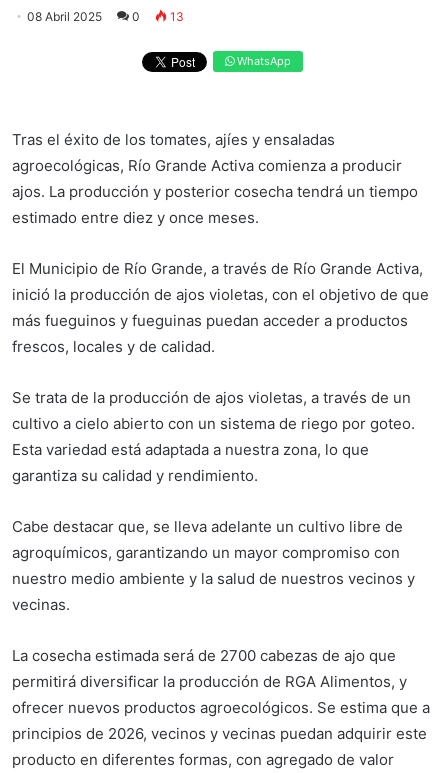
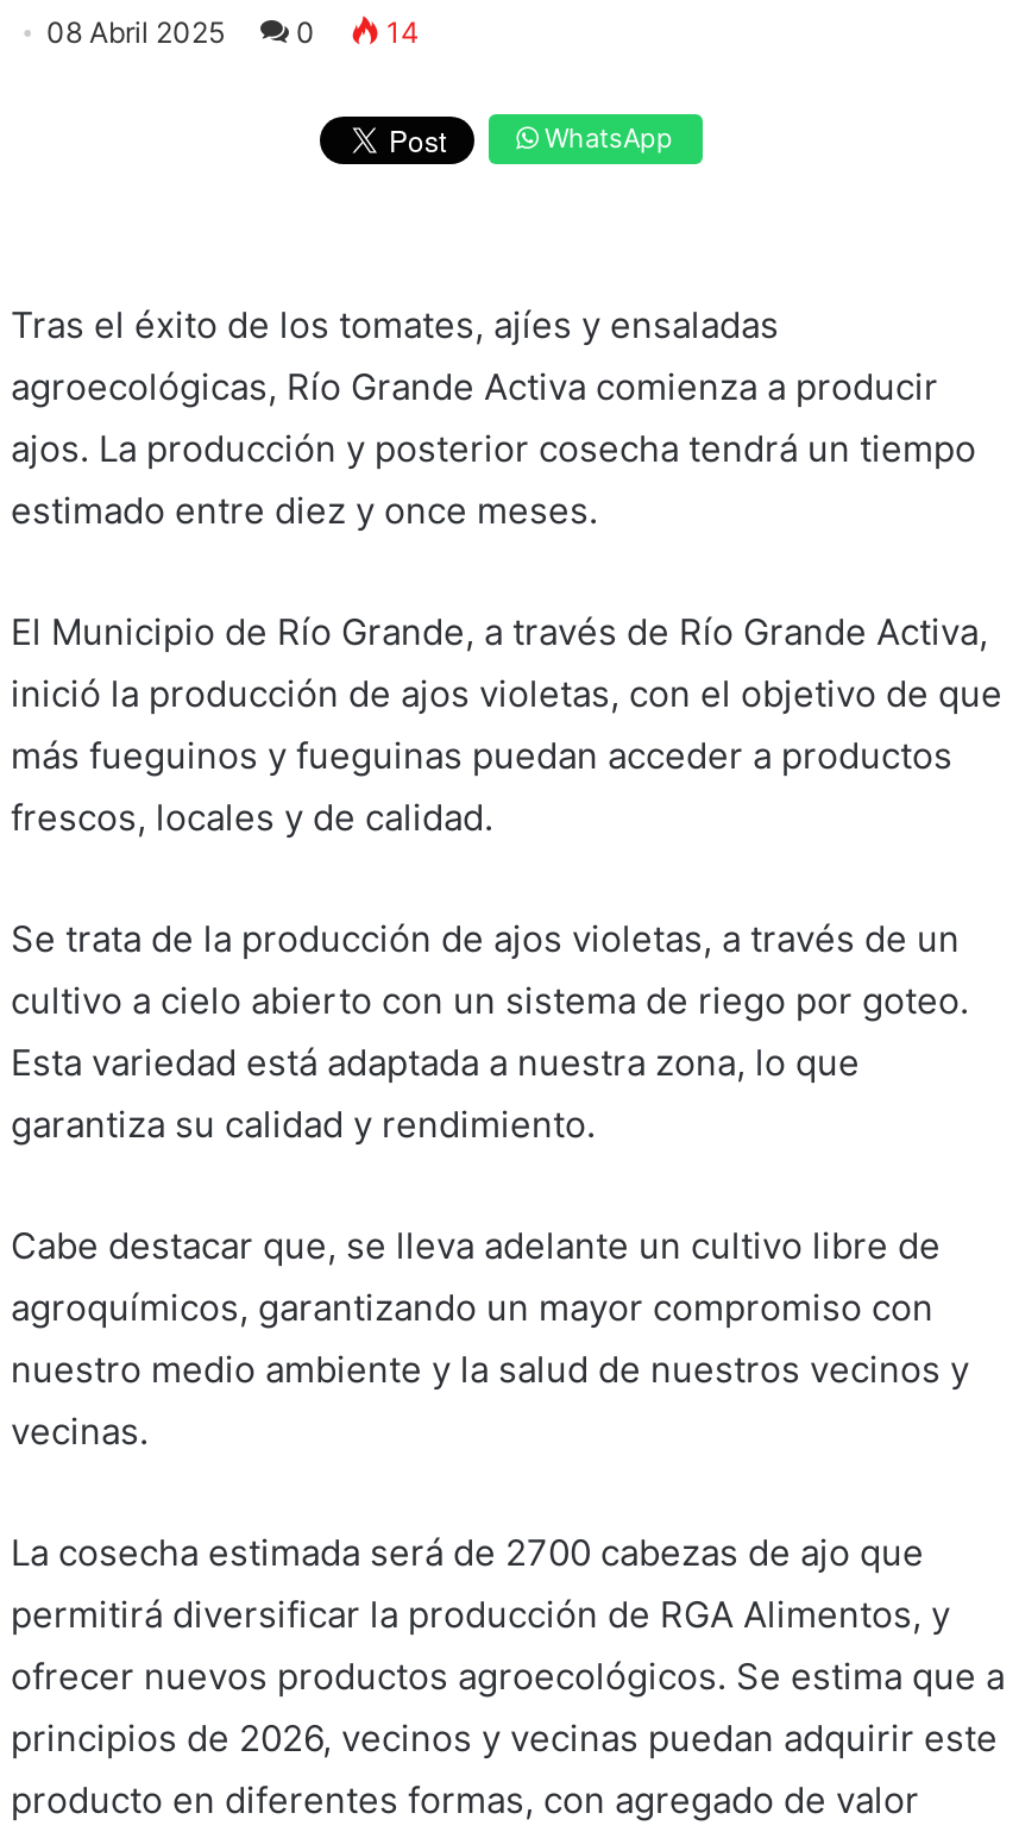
- 08 Abril 2025 0 13
+ 08 Abril 2025 0 14
